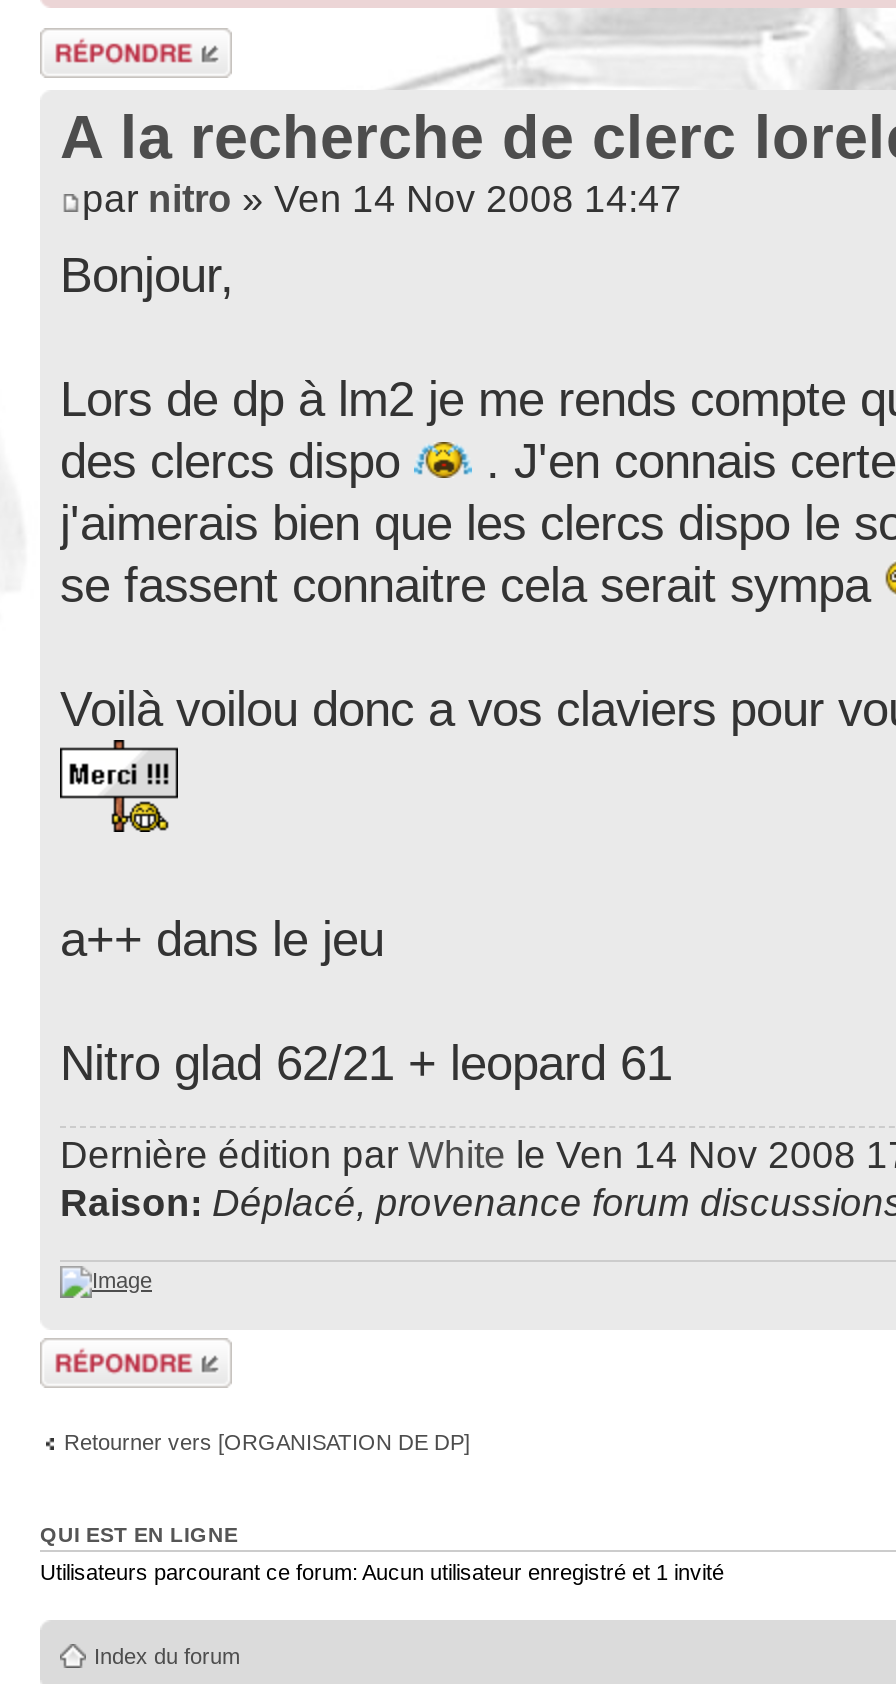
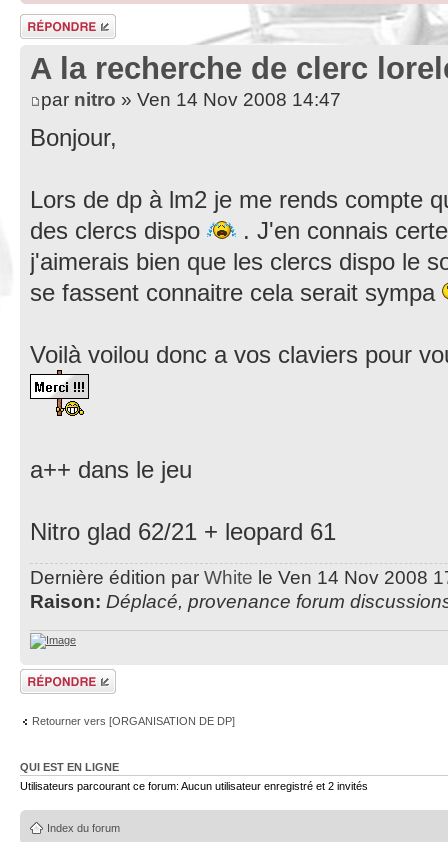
- Utilisateurs parcourant ce forum: Aucun utilisateur enregistré et 1 invité
+ Utilisateurs parcourant ce forum: Aucun utilisateur enregistré et 2 invités
